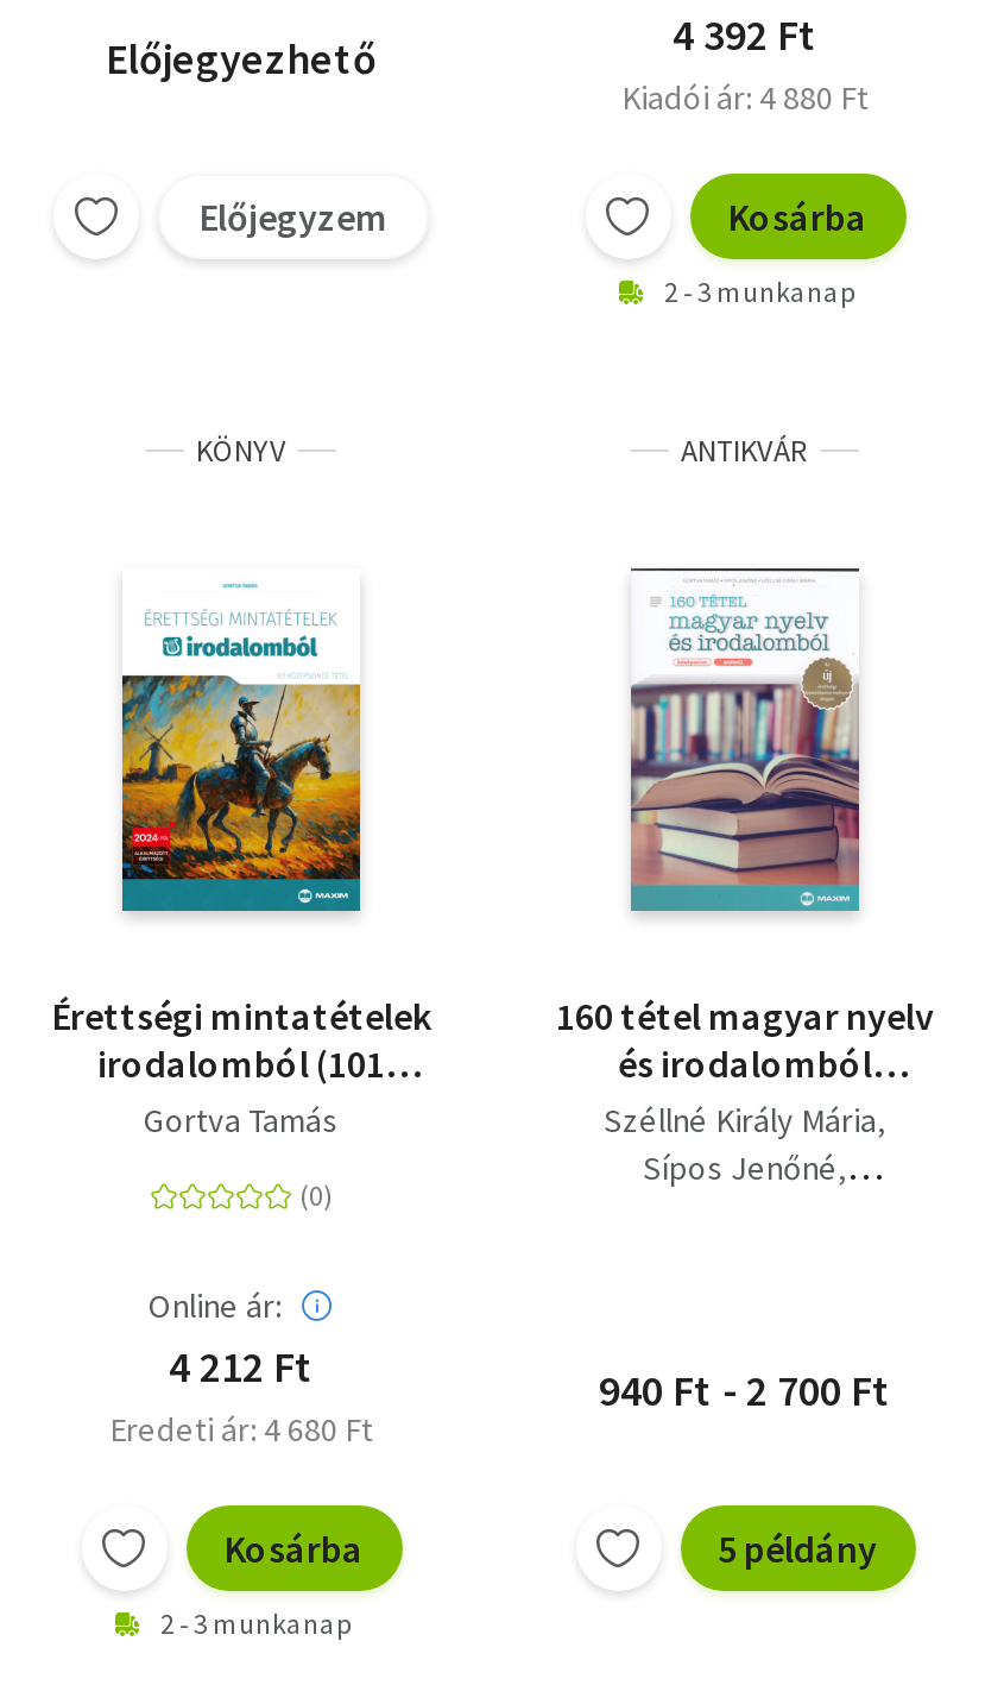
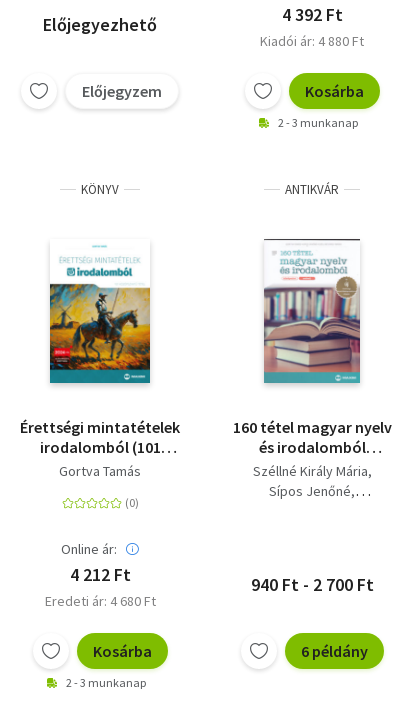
- 5 példány
+ 6 példány
